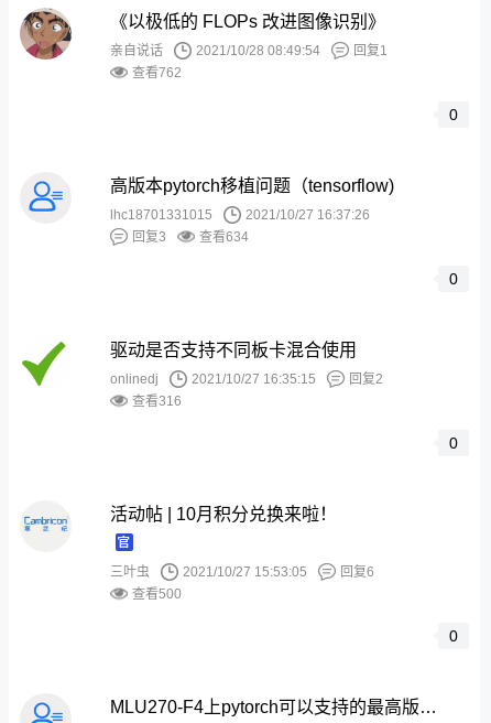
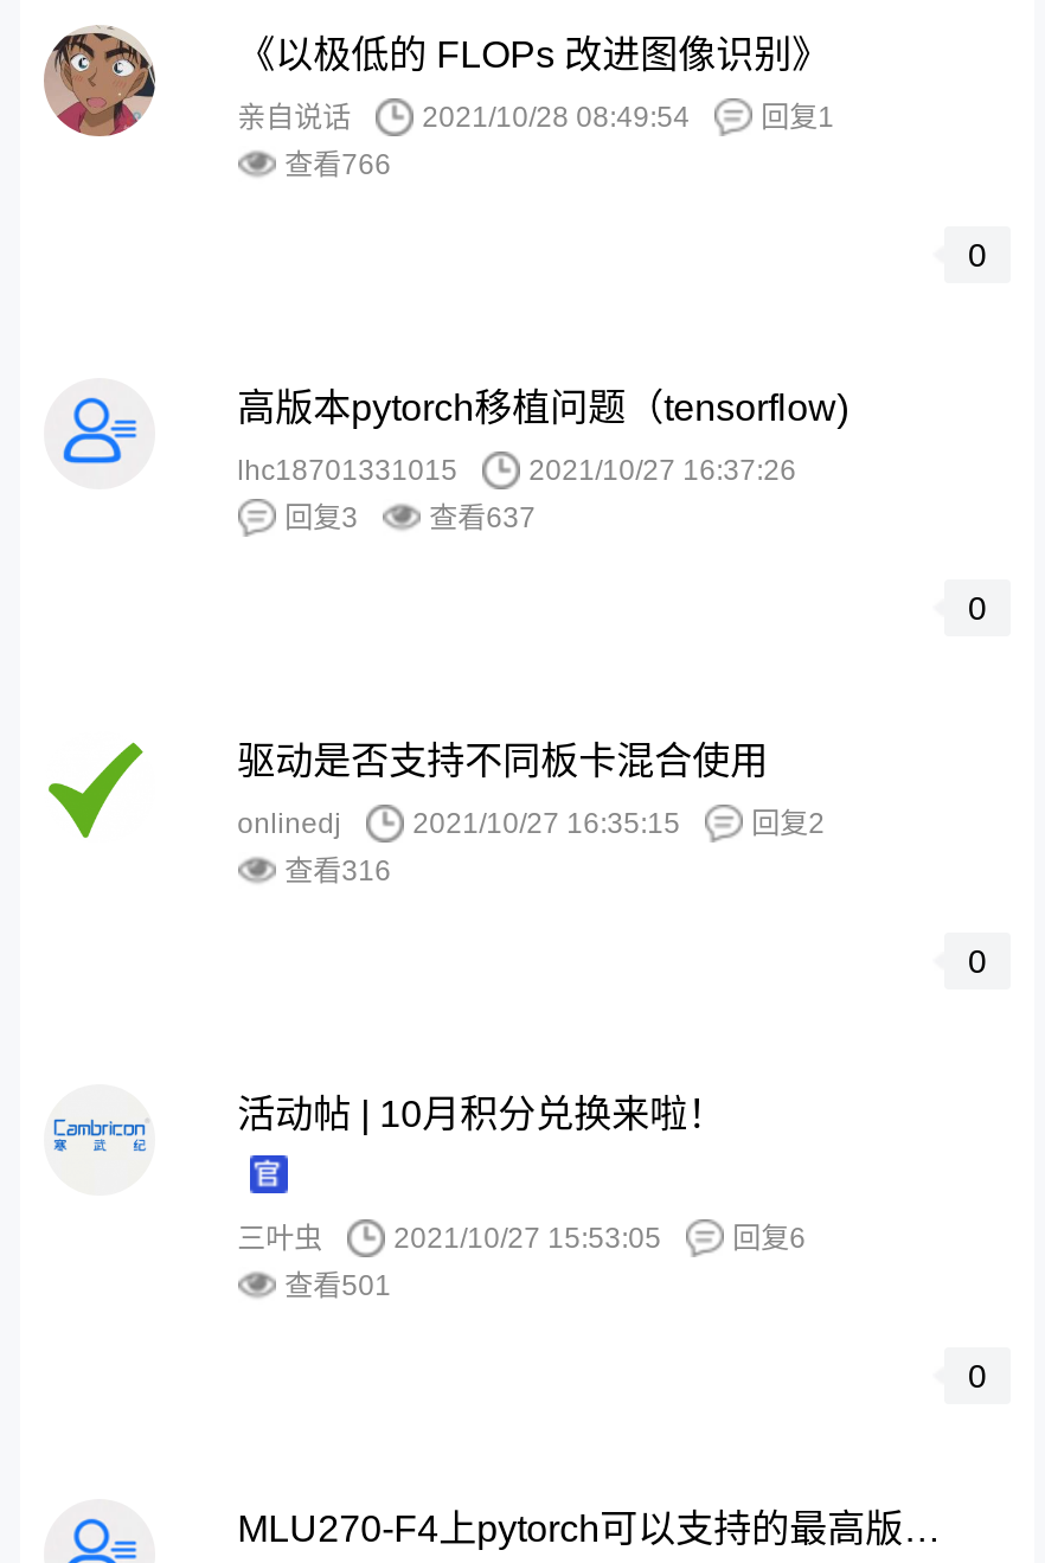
- 查看762
+ 查看766

- 查看634
+ 查看637

- 查看500
+ 查看501
